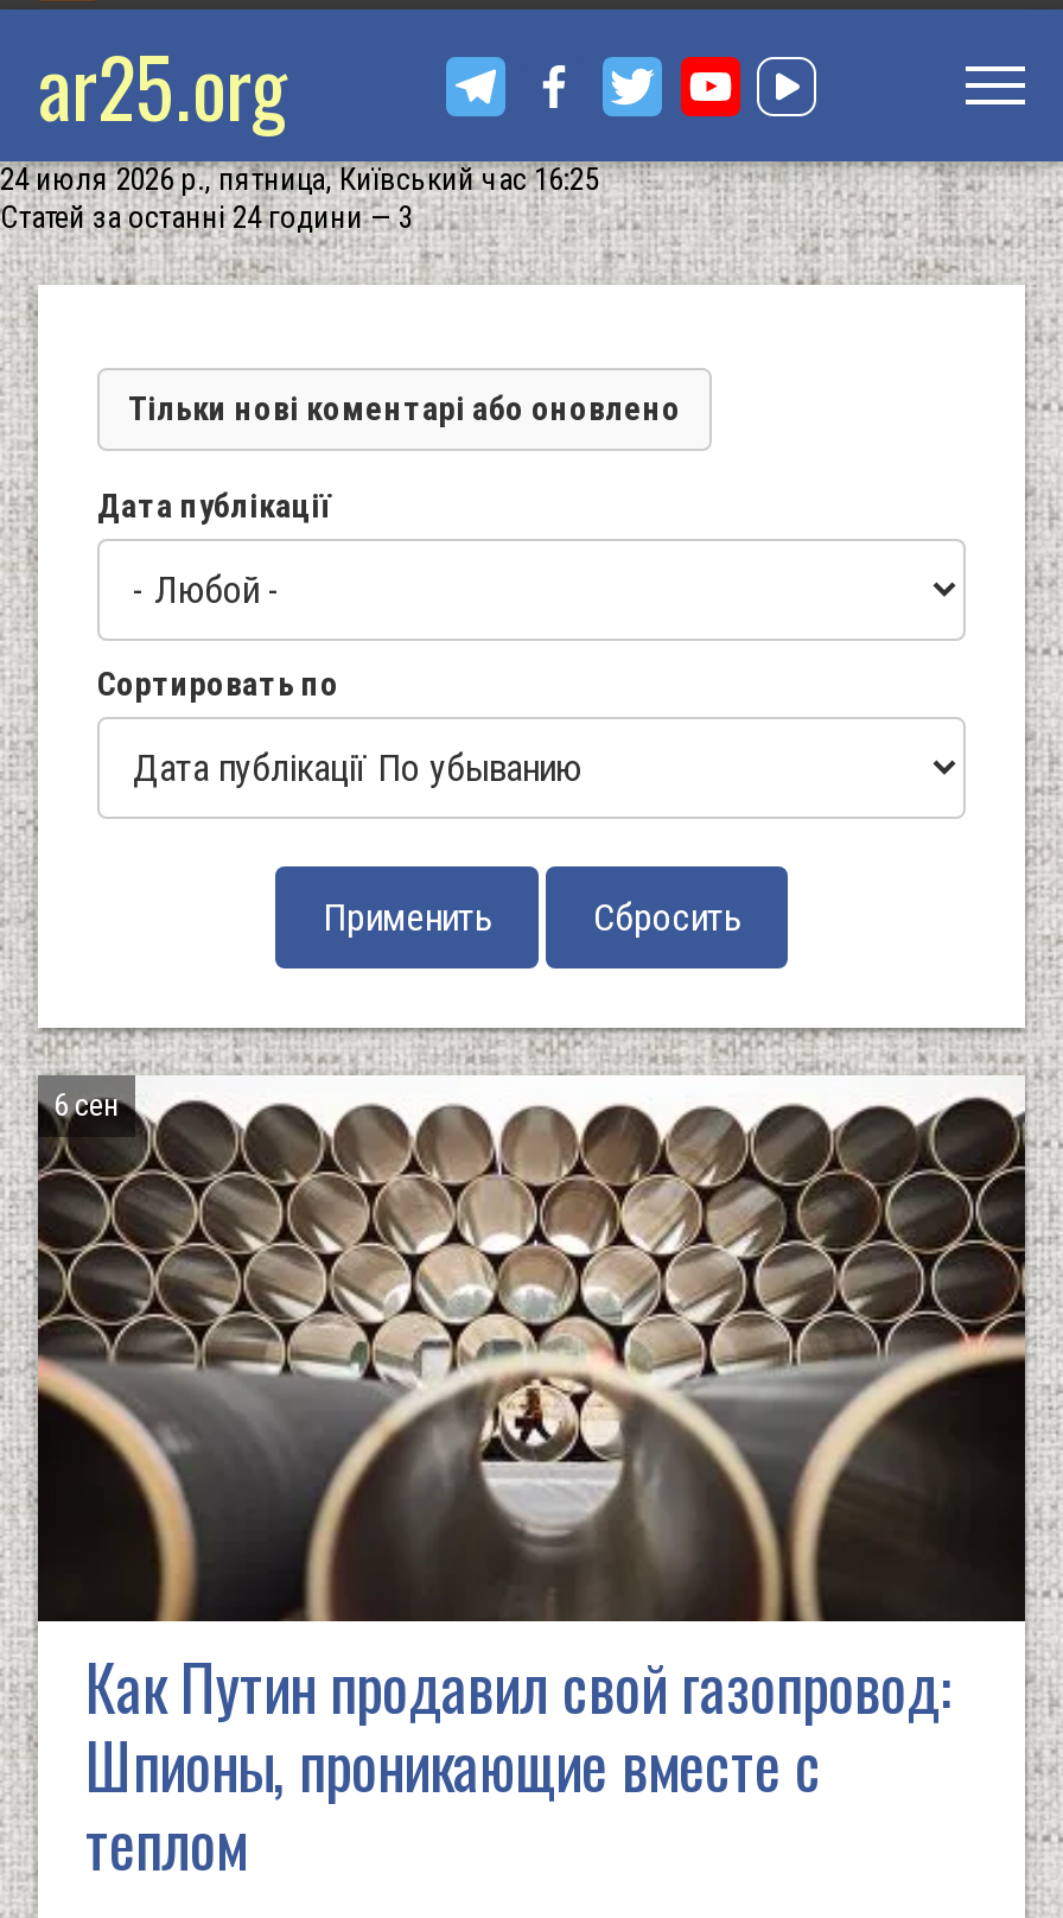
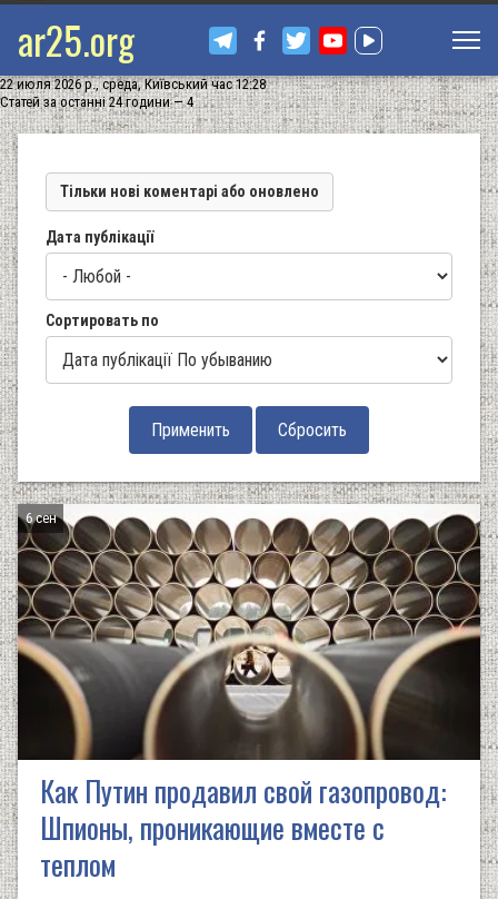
- 24 июля 2026 р., пятница, Київський час 16:25
+ 22 июля 2026 р., среда, Київський час 12:28

- Статей за останні 24 години — 3
+ Статей за останні 24 години — 4
